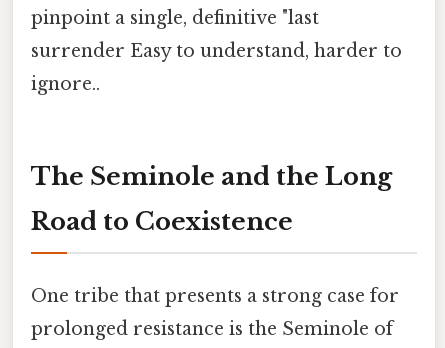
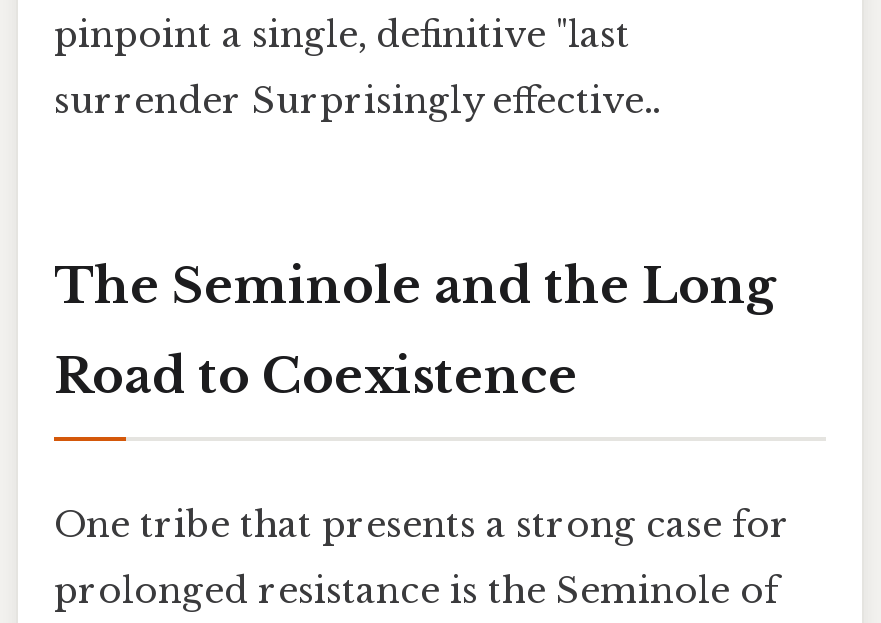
- surrender Easy to understand, harder to
- ignore..
+ surrender Surprisingly effective..
